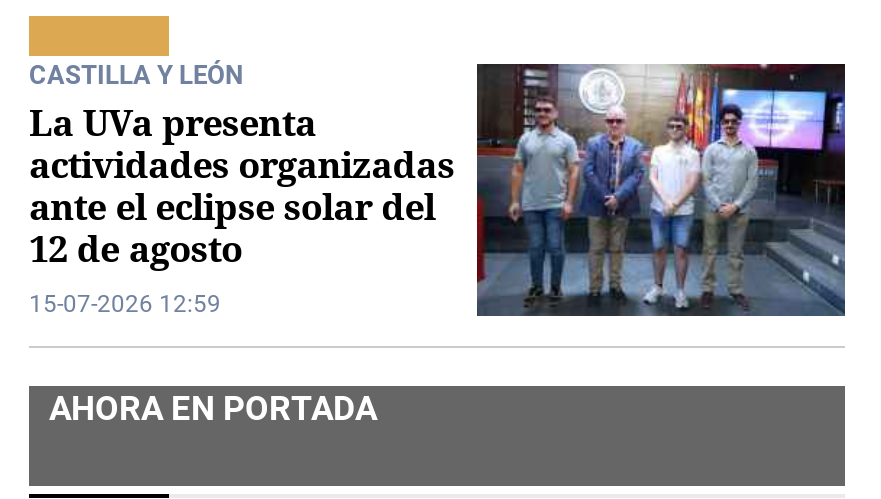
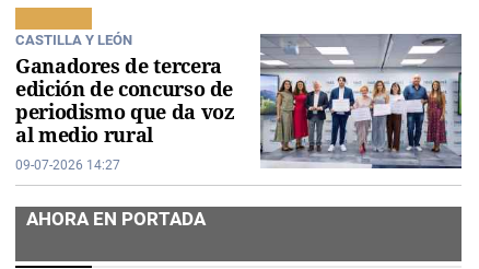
- [image]
- La UVa presenta
- actividades organizadas
- ante el eclipse solar del
- 12 de agosto
+ [image]
+ Ganadores de tercera
+ edición de concurso de
+ periodismo que da voz
+ al medio rural

- 15-07-2026 12:59
+ 09-07-2026 14:27
